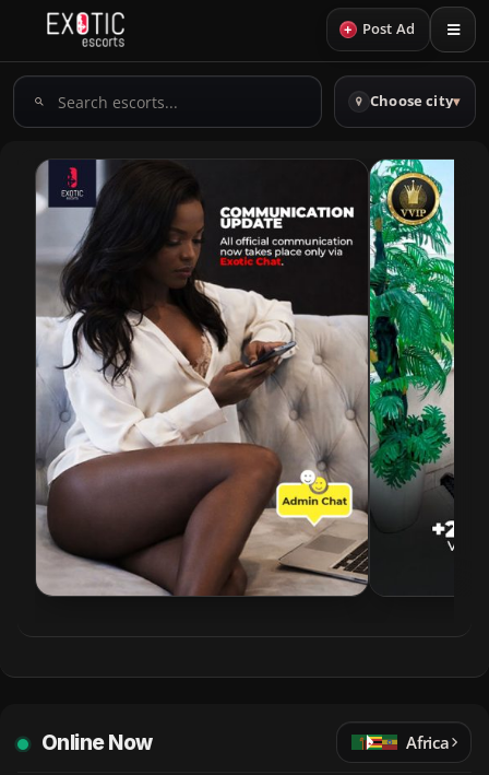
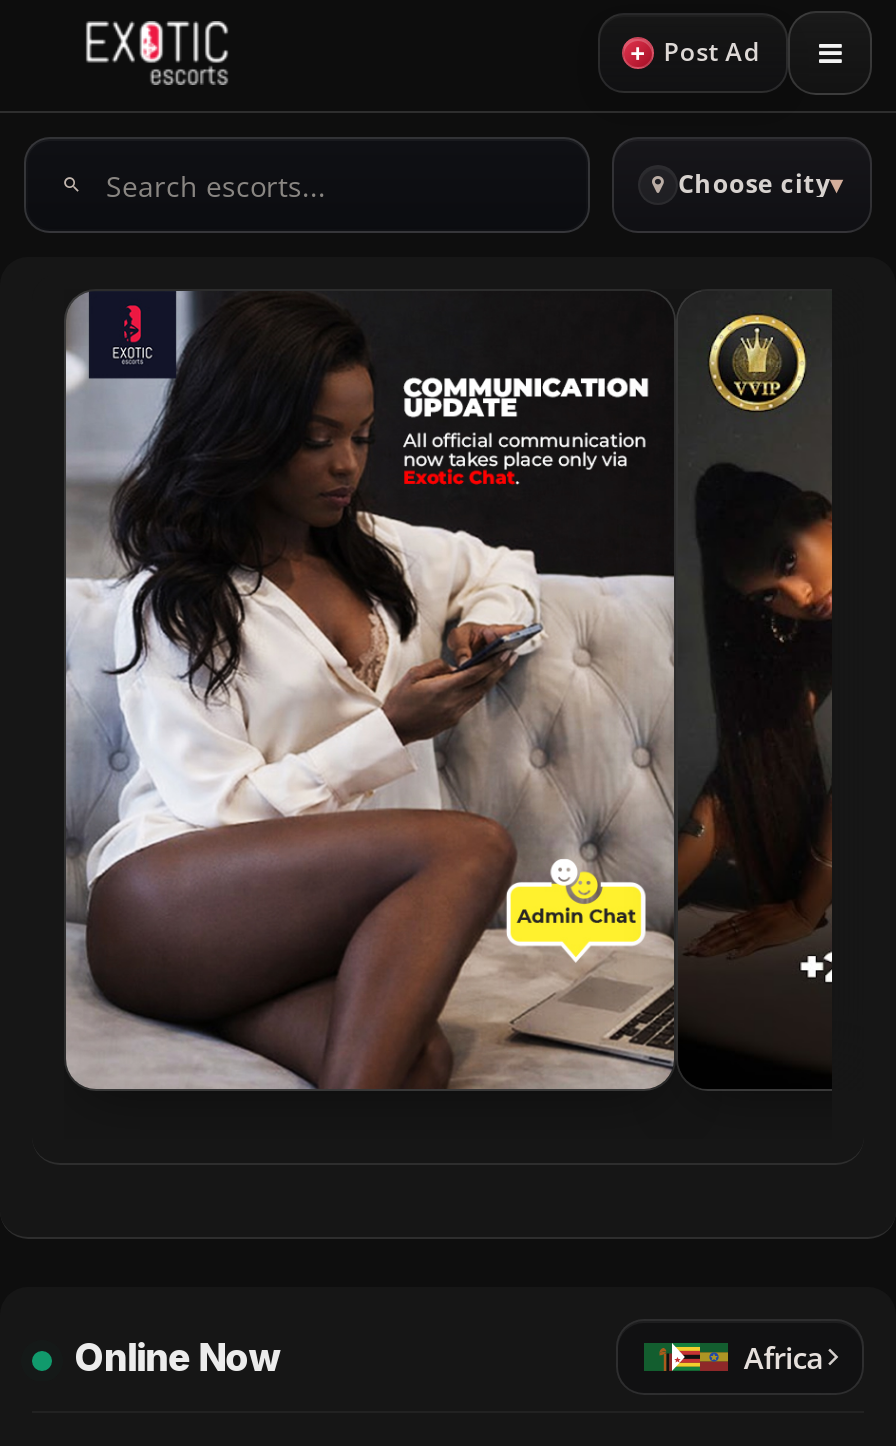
- [image]
+ [image]
